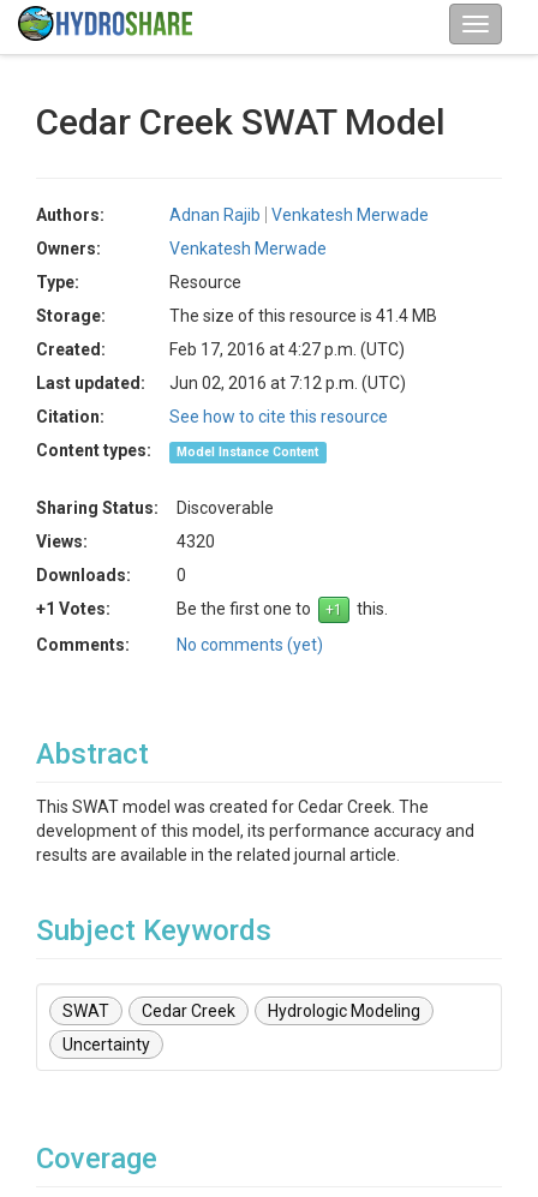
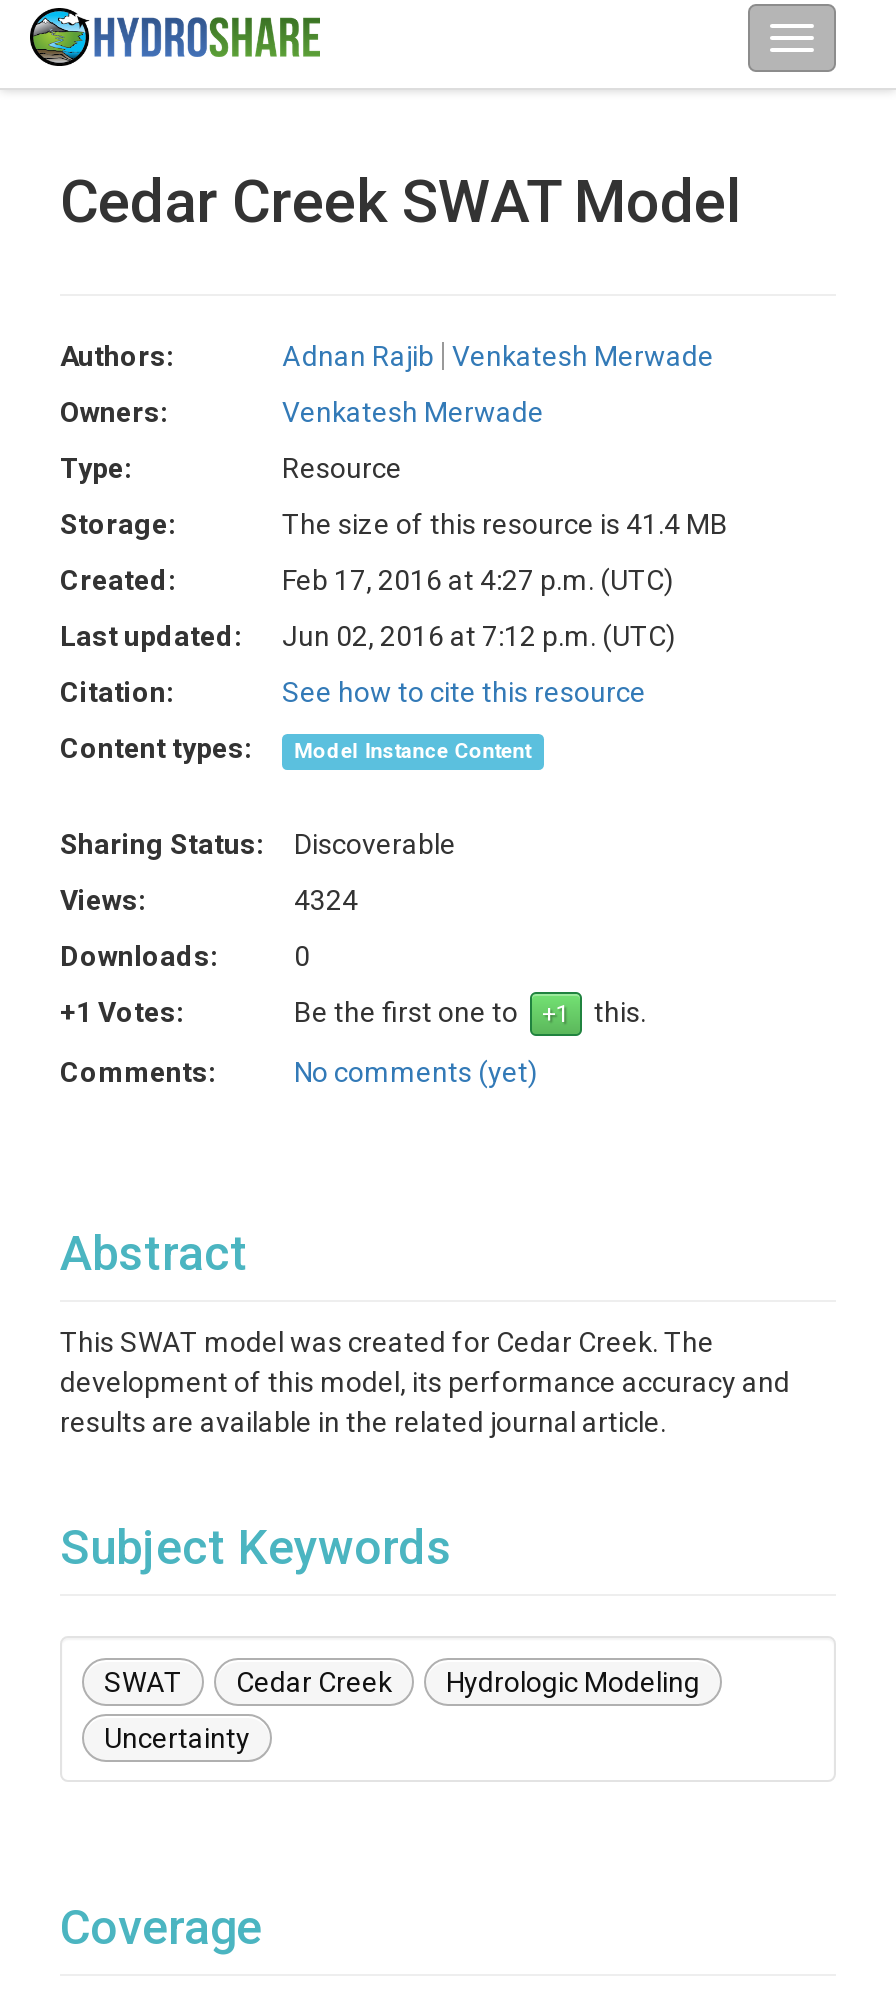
- 4320
+ 4324
